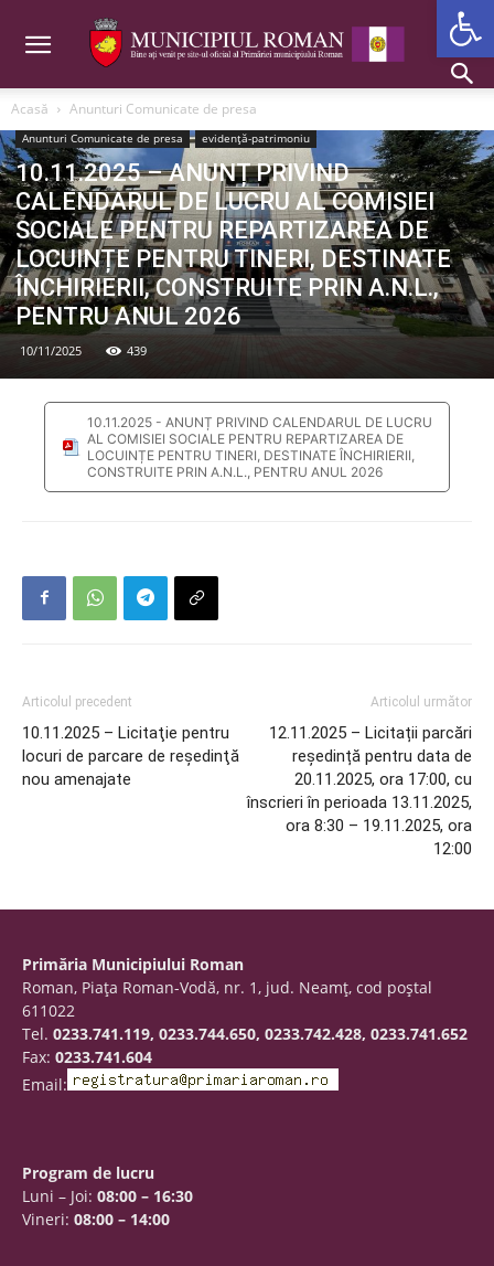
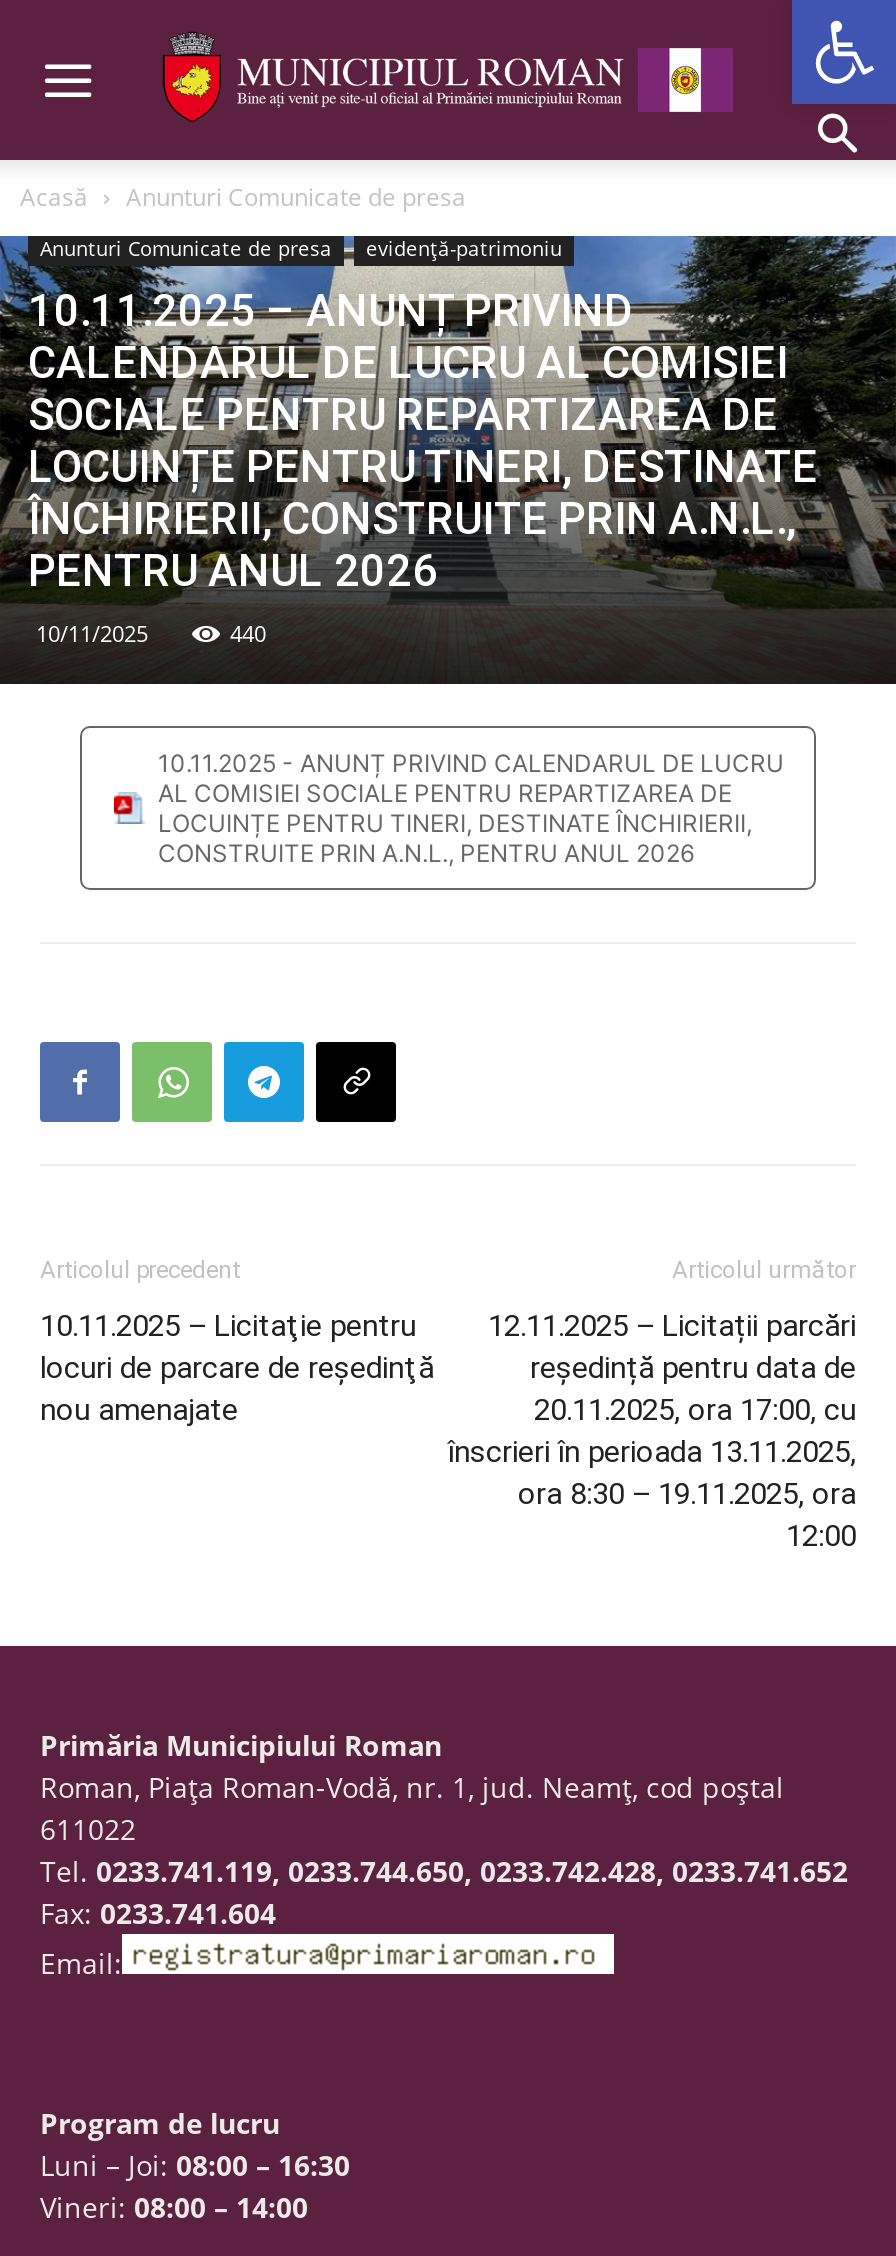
- 439
+ 440
